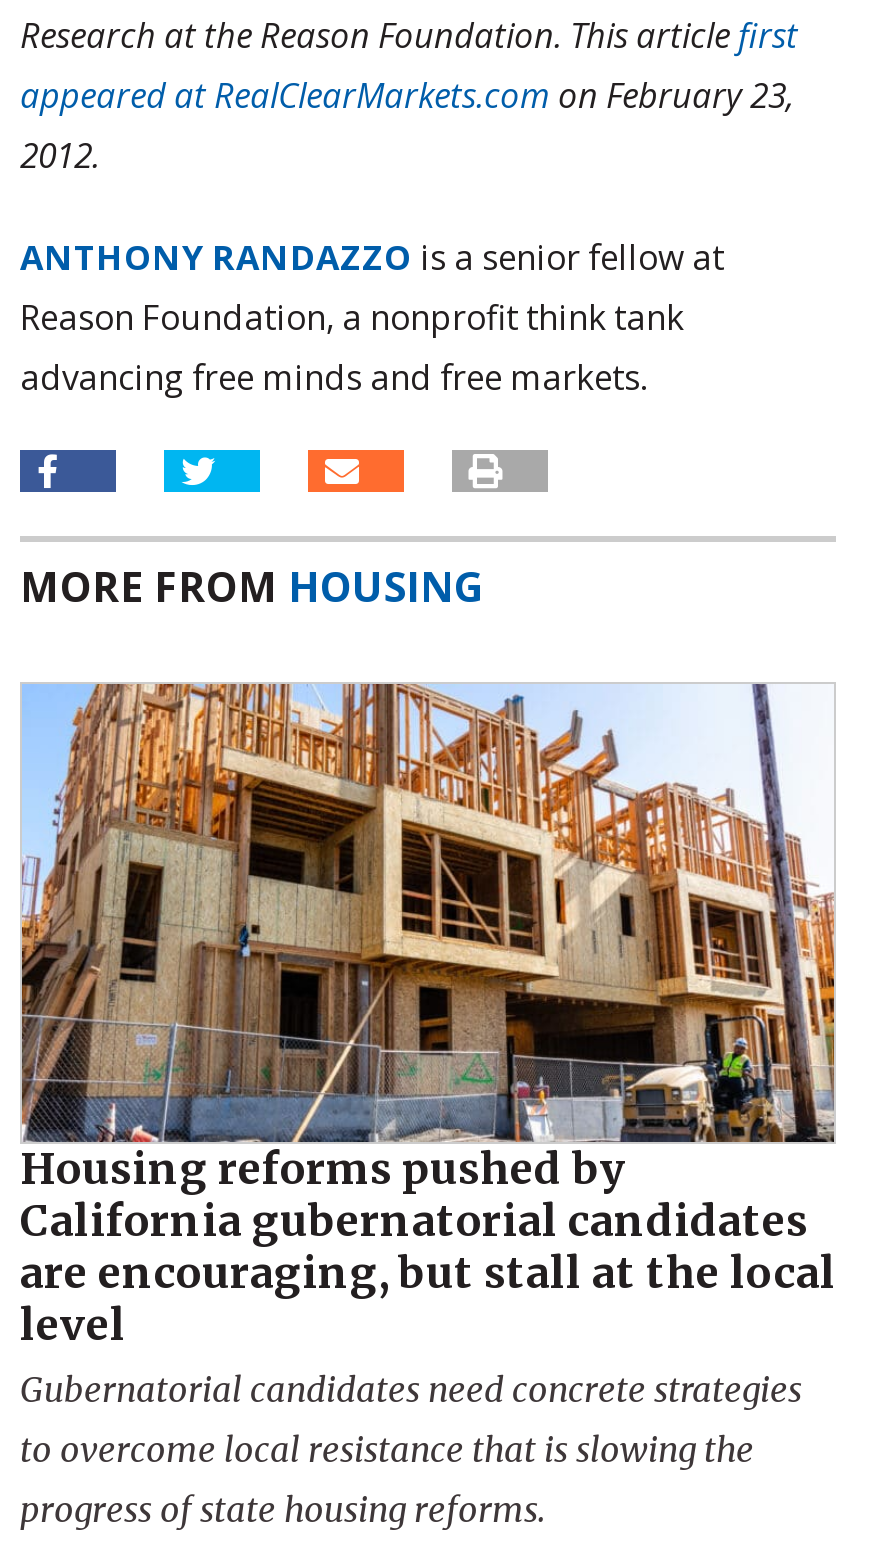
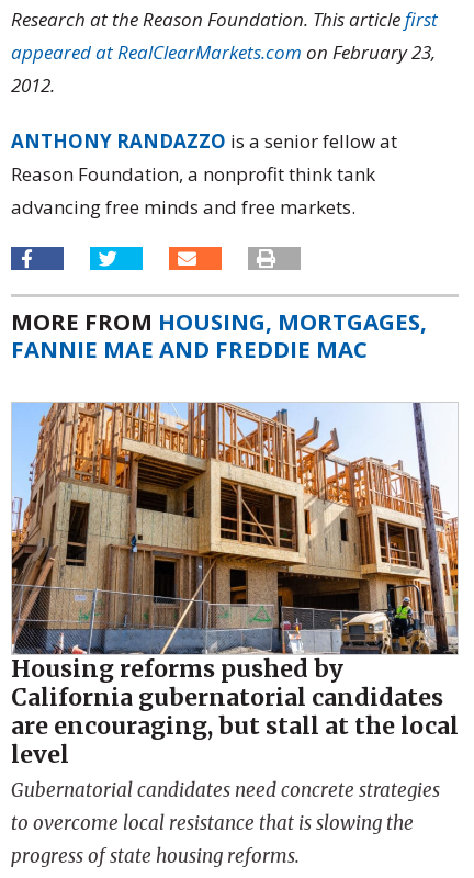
- MORE FROM HOUSING
+ MORE FROM HOUSING, MORTGAGES,
+ FANNIE MAE AND FREDDIE MAC
